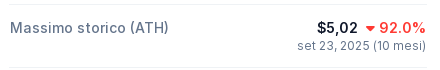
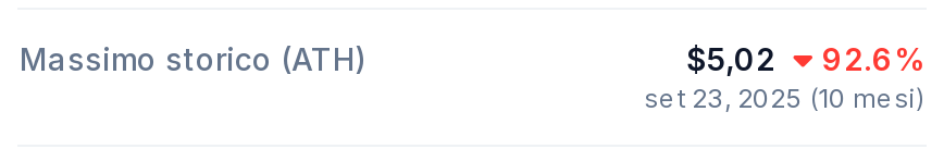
- $5,02 92.0%
+ $5,02 92.6%
